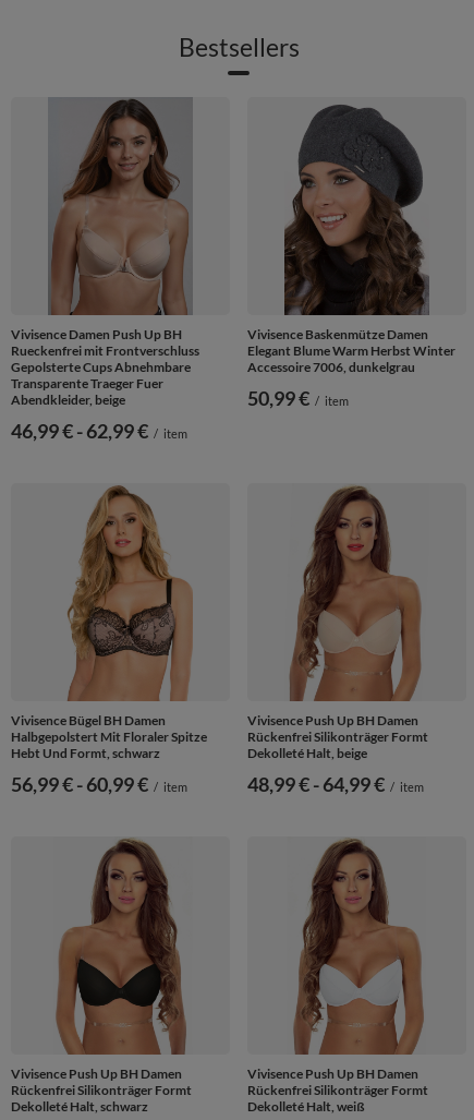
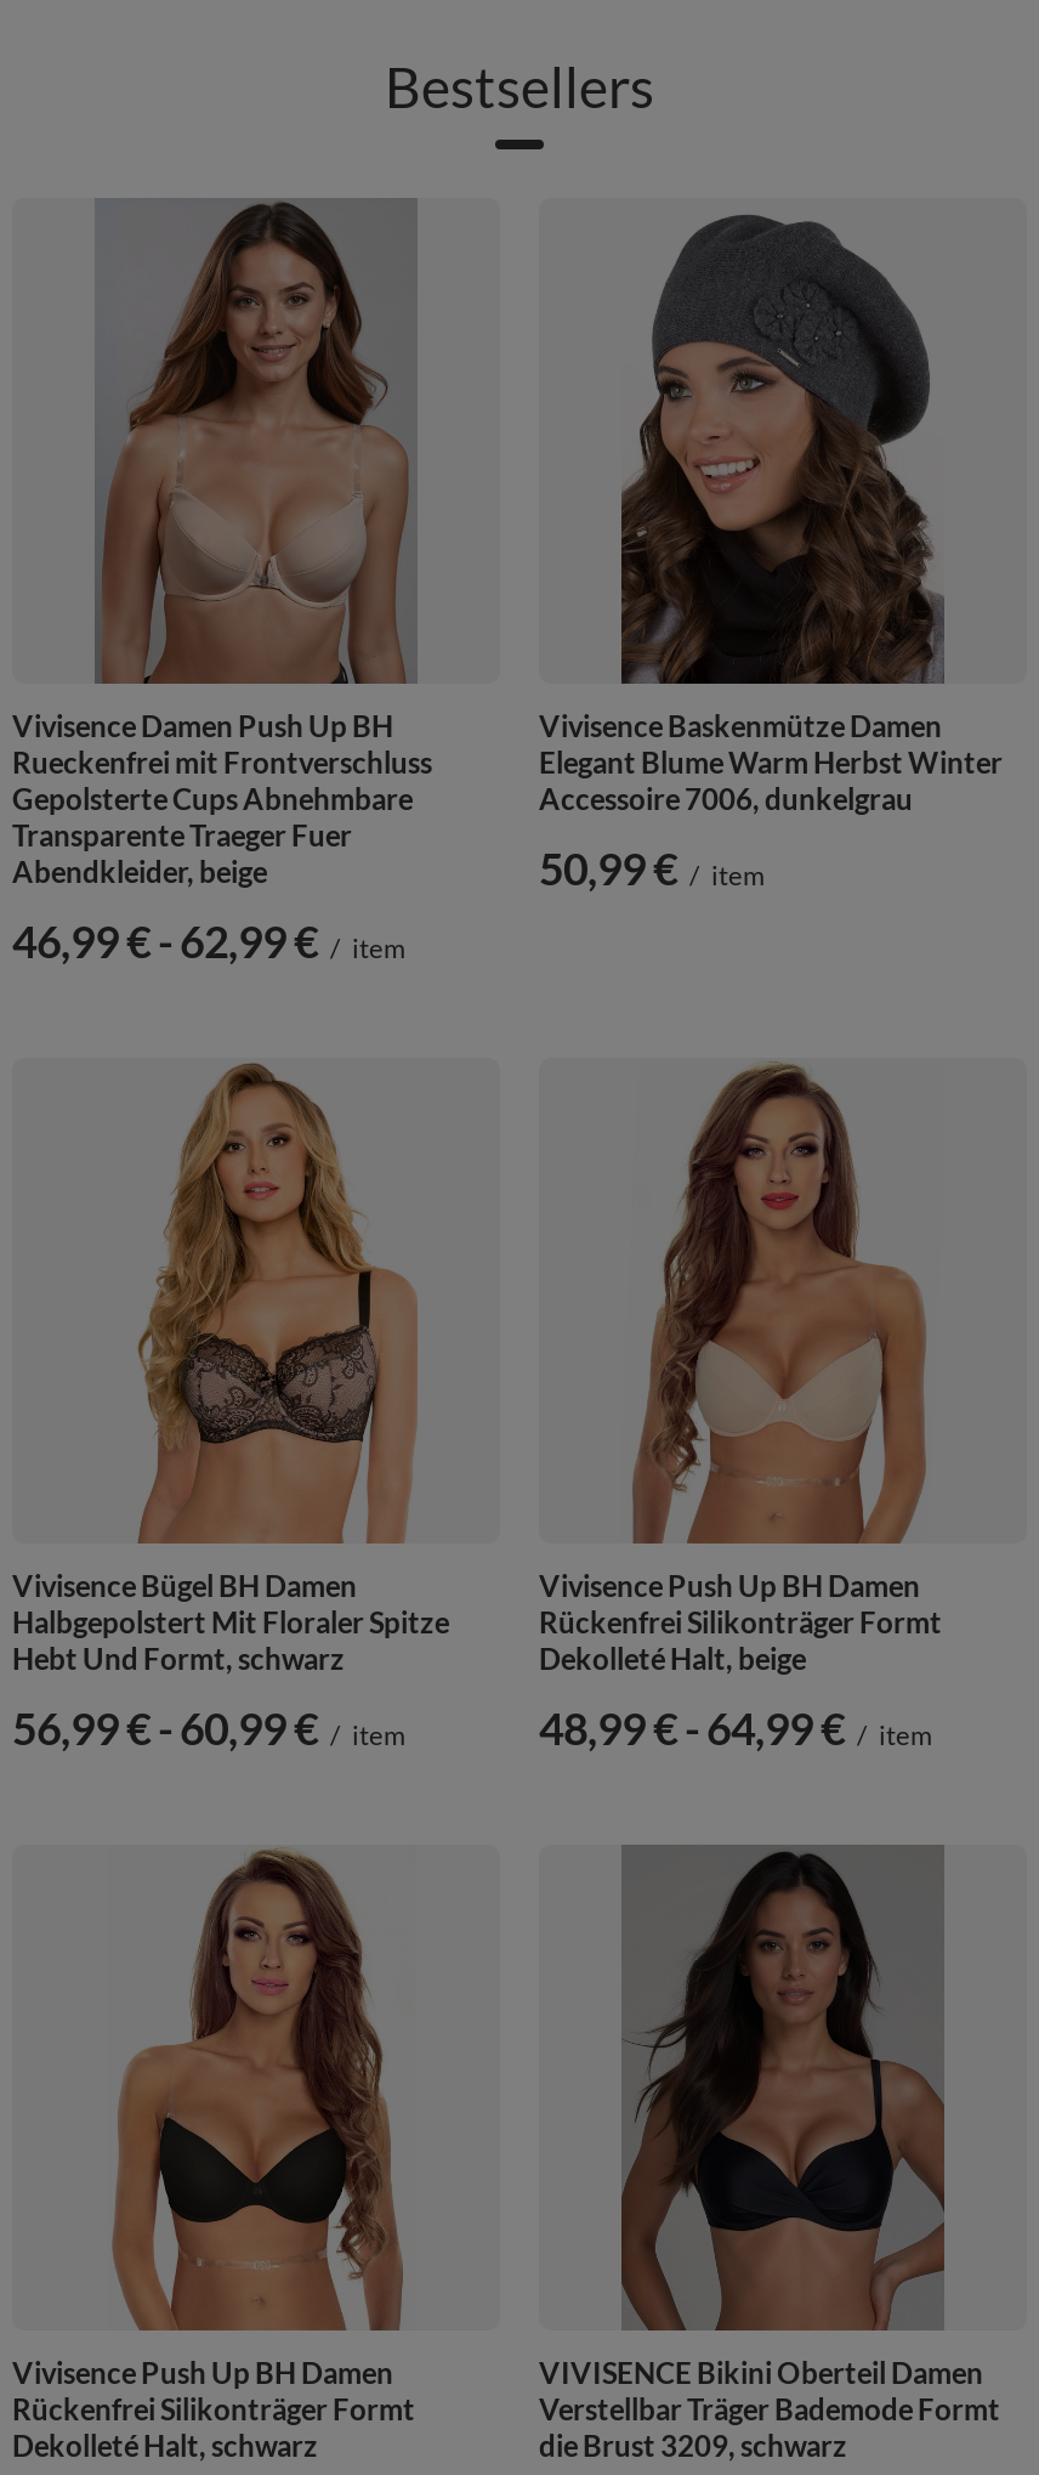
- [image]
- Vivisence Push Up BH Damen
- Rückenfrei Silikonträger Formt
- Dekolleté Halt, weiß
+ [image]
+ VIVISENCE Bikini Oberteil Damen
+ Verstellbar Träger Bademode Formt
+ die Brust 3209, schwarz
